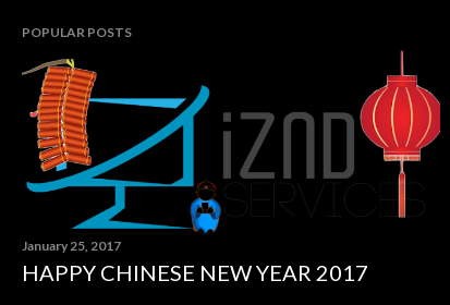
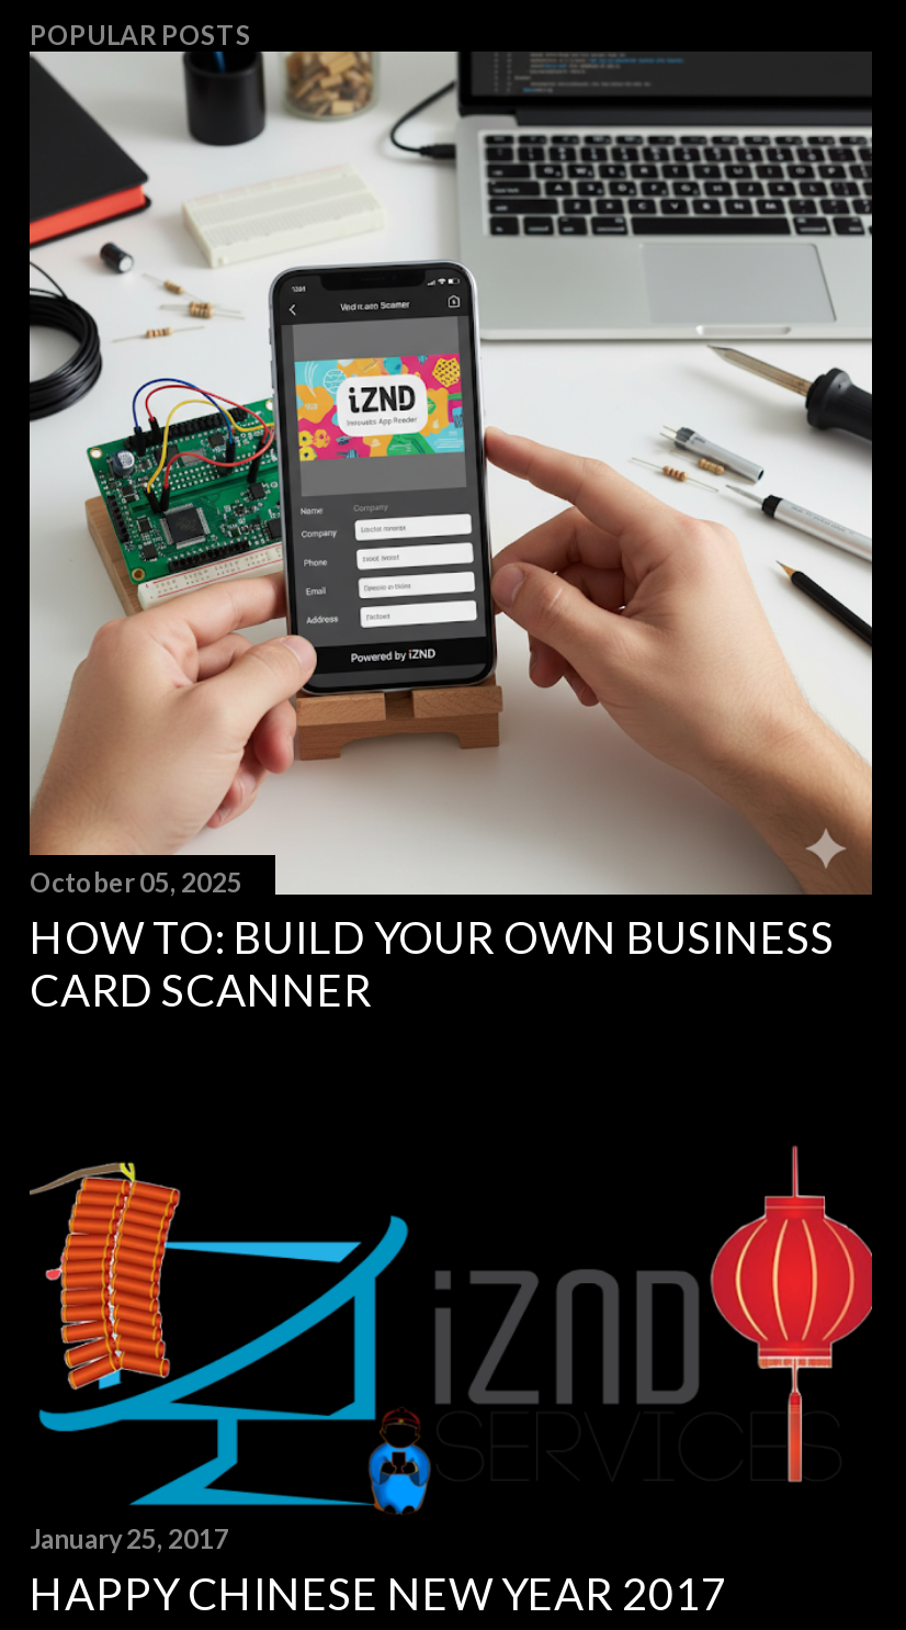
+ [image]
+ October 05, 2025
+ HOW TO: BUILD YOUR OWN BUSINESS
+ CARD SCANNER
